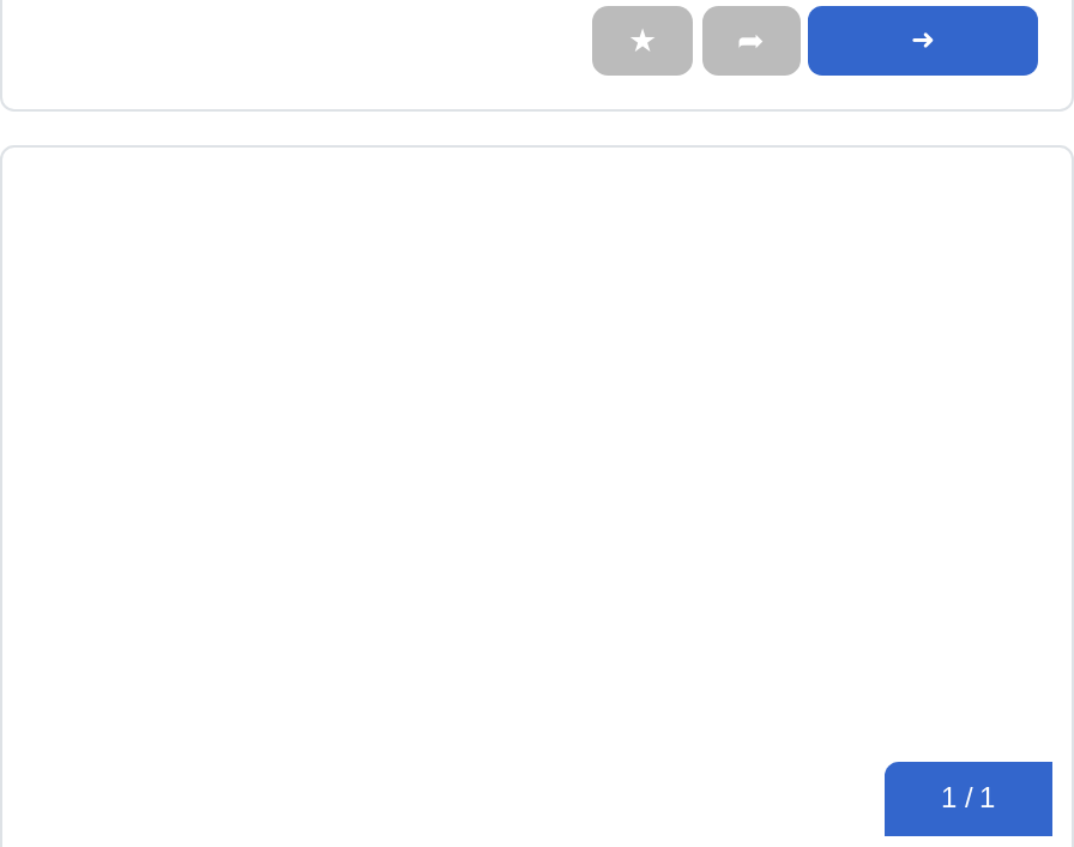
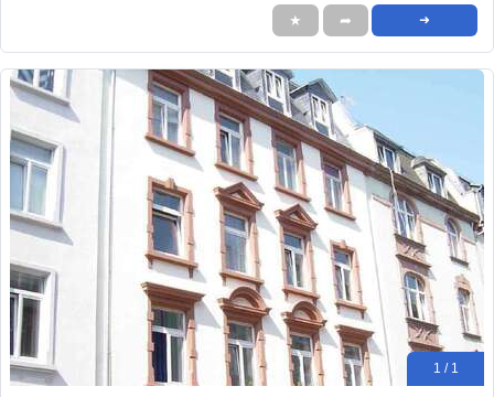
+ [image]

+ [image]

+ [image]
